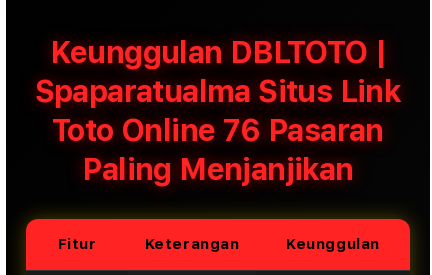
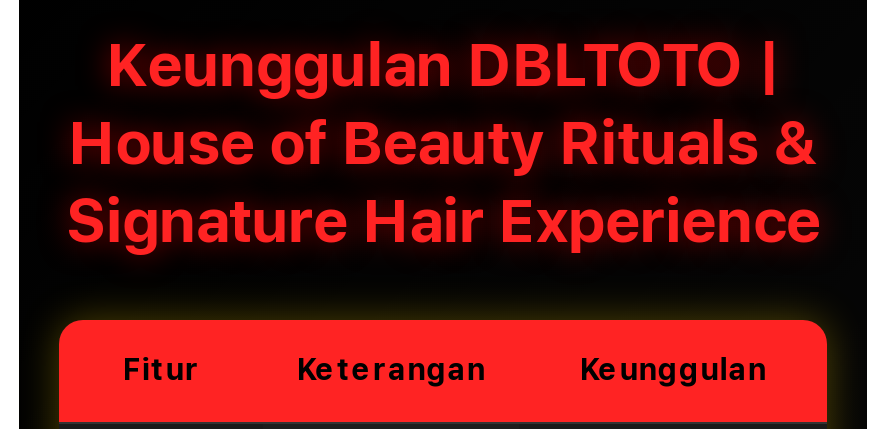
- Spaparatualma Situs Link
- Toto Online 76 Pasaran
- Paling Menjanjikan
+ House of Beauty Rituals &
+ Signature Hair Experience
